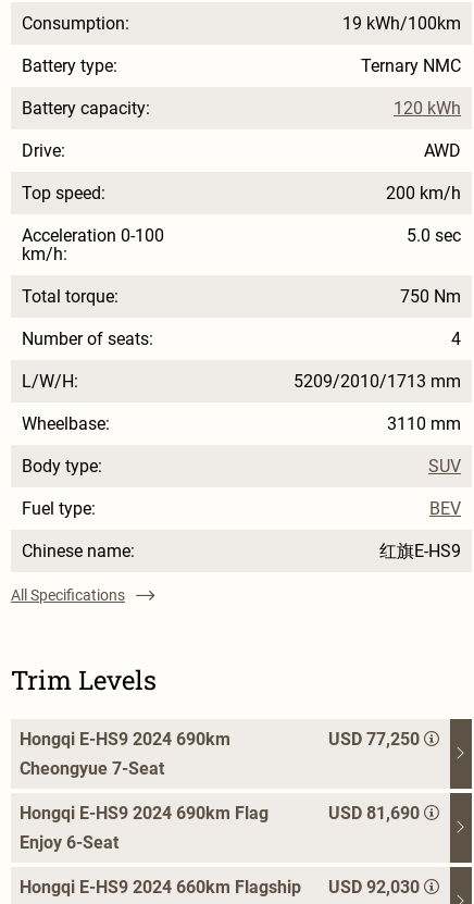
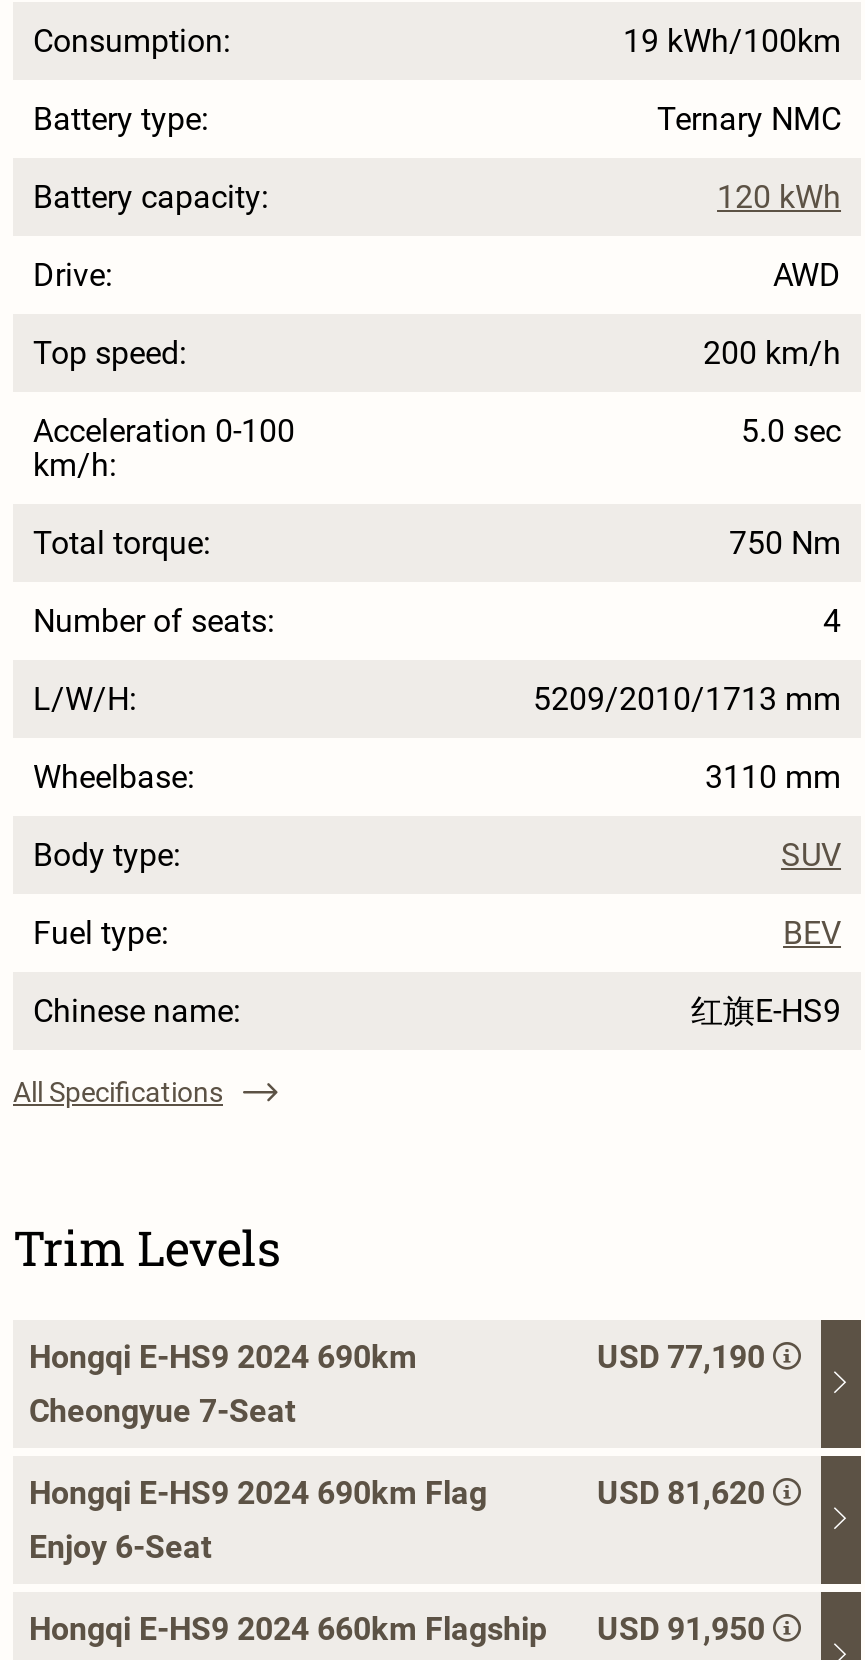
- USD 77,250
+ USD 77,190

- USD 81,690
+ USD 81,620

- Hongqi E-HS9 2024 660km Flagship USD 92,030
+ Hongqi E-HS9 2024 660km Flagship USD 91,950
